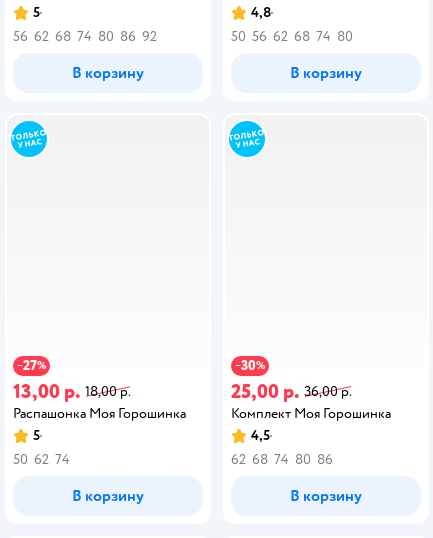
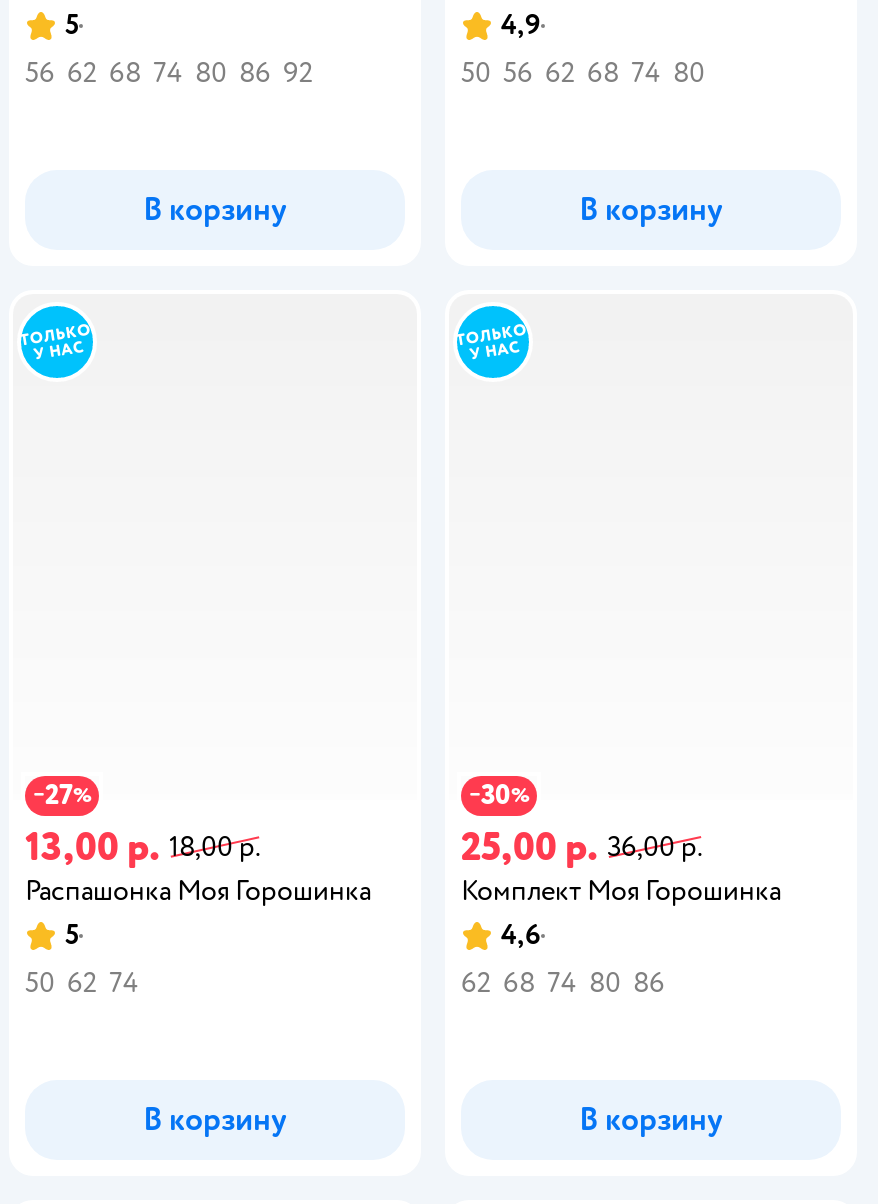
- 4,8
+ 4,9

- 4,5
+ 4,6
